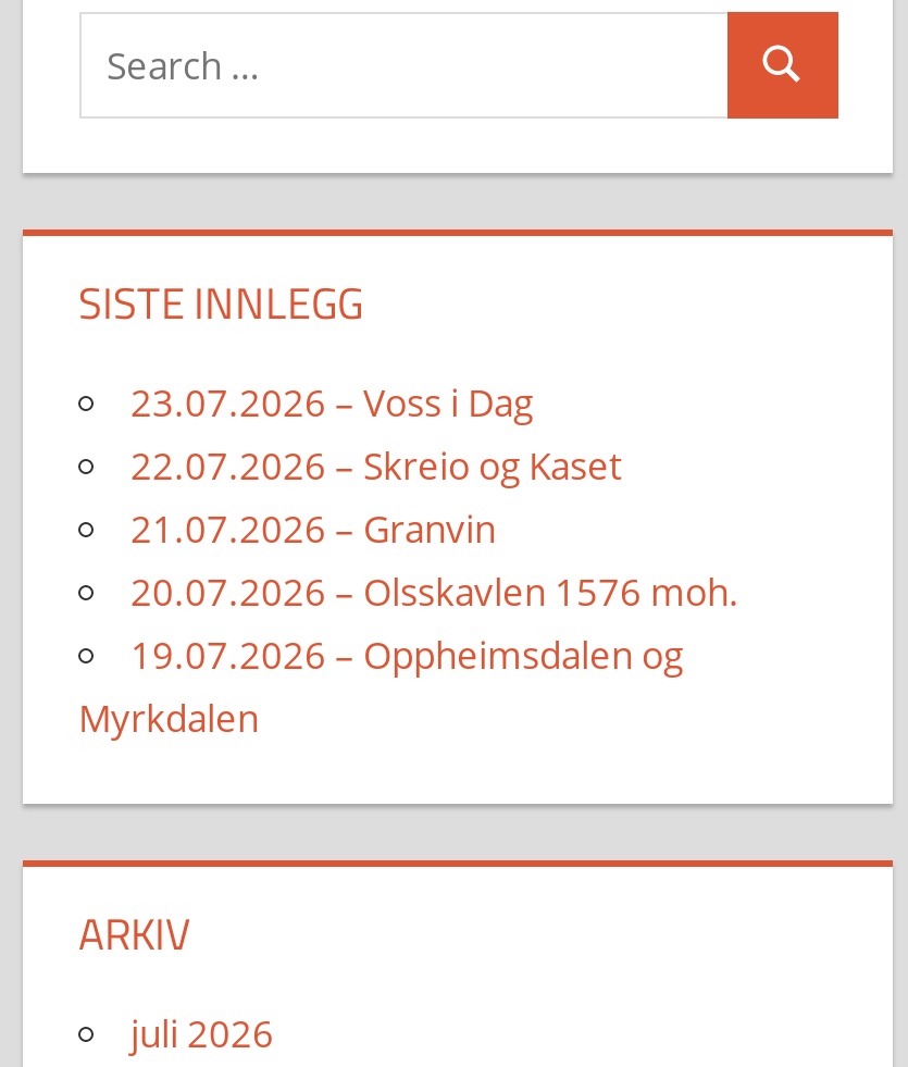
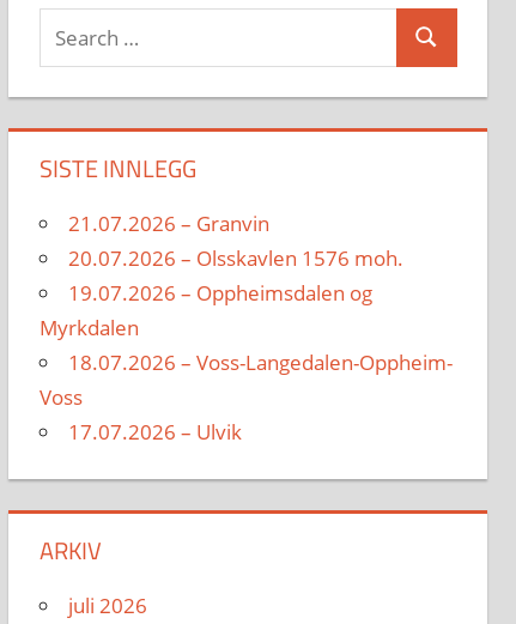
- 23.07.2026 – Voss i Dag
- 22.07.2026 – Skreio og Kaset

moved up: 21.07.2026 – Granvin | 20.07.2026 – Olsskavlen 1576 moh. | 19.07.2026 – Oppheimsdalen og | Myrkdalen

+ 18.07.2026 – Voss-Langedalen-Oppheim-
+ Voss
+ 17.07.2026 – Ulvik
